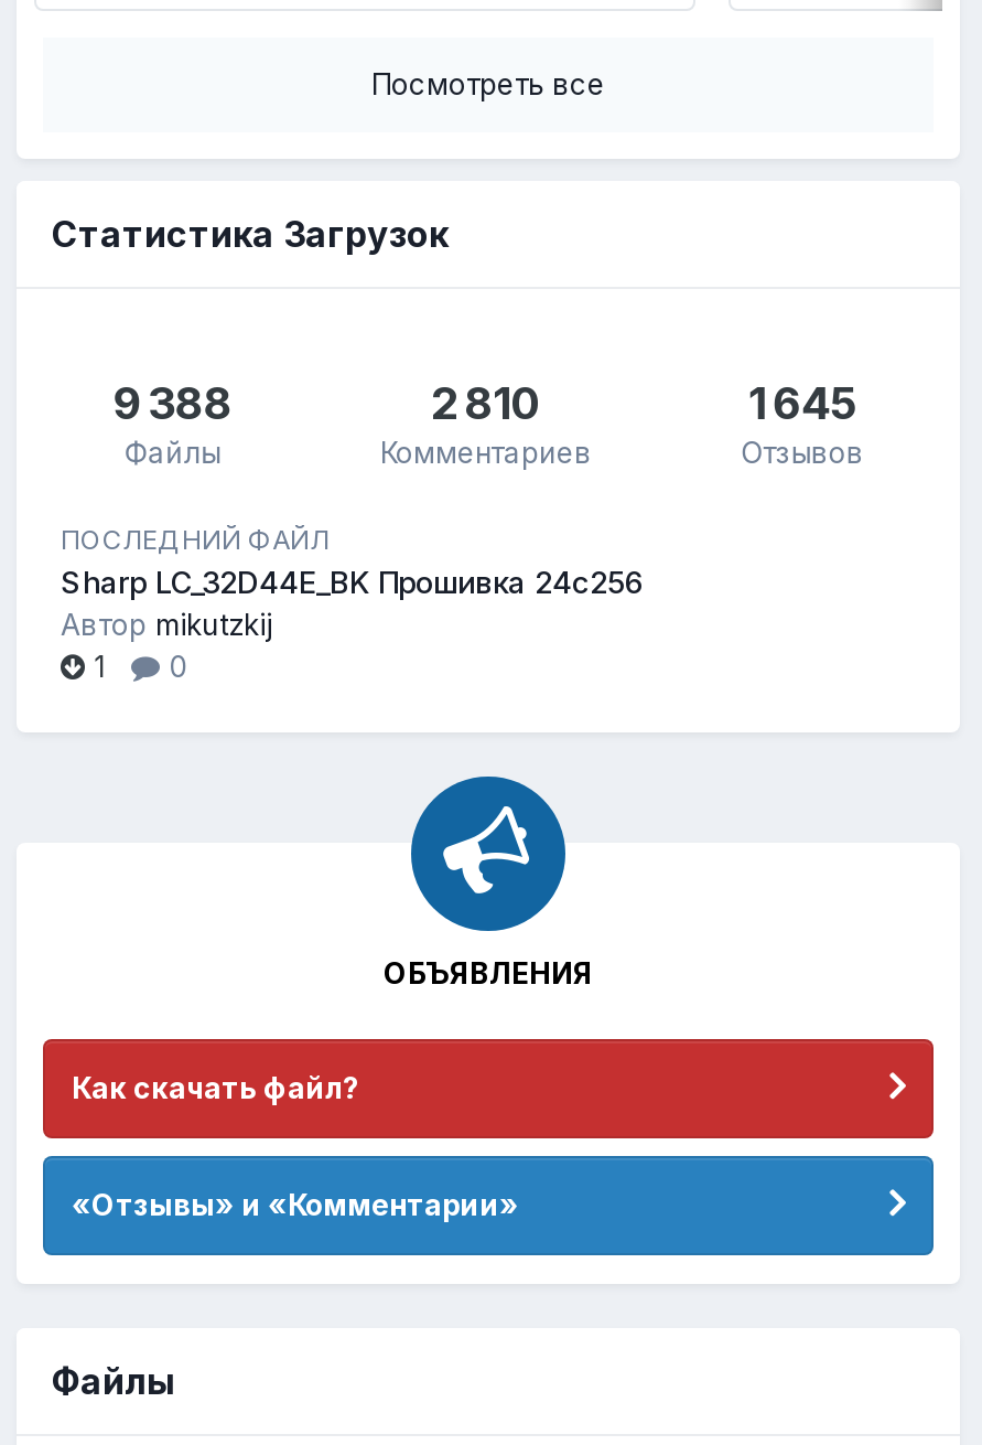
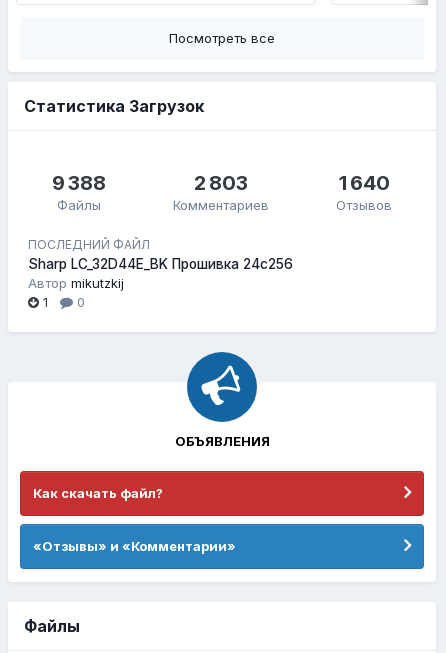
- 2 810
+ 2 803

- 1 645
+ 1 640
